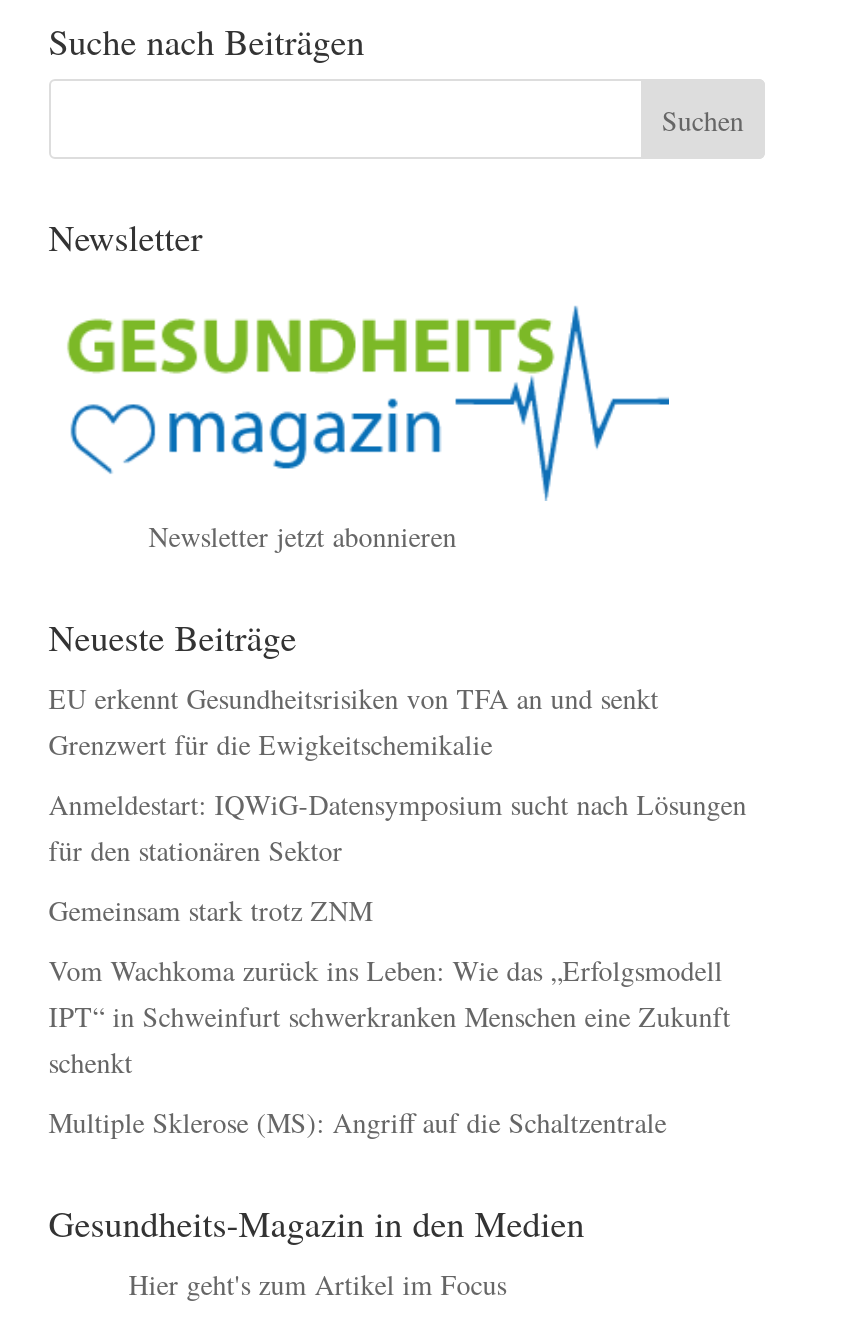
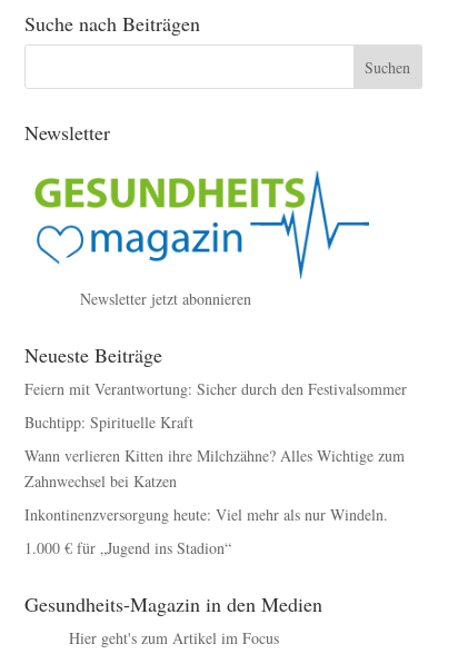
- EU erkennt Gesundheitsrisiken von TFA an und senkt
- Grenzwert für die Ewigkeitschemikalie
+ Feiern mit Verantwortung: Sicher durch den Festivalsommer

- Anmeldestart: IQWiG-Datensymposium sucht nach Lösungen
- für den stationären Sektor
+ Buchtipp: Spirituelle Kraft

- Gemeinsam stark trotz ZNM
+ Wann verlieren Kitten ihre Milchzähne? Alles Wichtige zum
+ Zahnwechsel bei Katzen

- Vom Wachkoma zurück ins Leben: Wie das „Erfolgsmodell
- IPT“ in Schweinfurt schwerkranken Menschen eine Zukunft
- schenkt
+ Inkontinenzversorgung heute: Viel mehr als nur Windeln.

- Multiple Sklerose (MS): Angriff auf die Schaltzentrale
+ 1.000 € für „Jugend ins Stadion“
